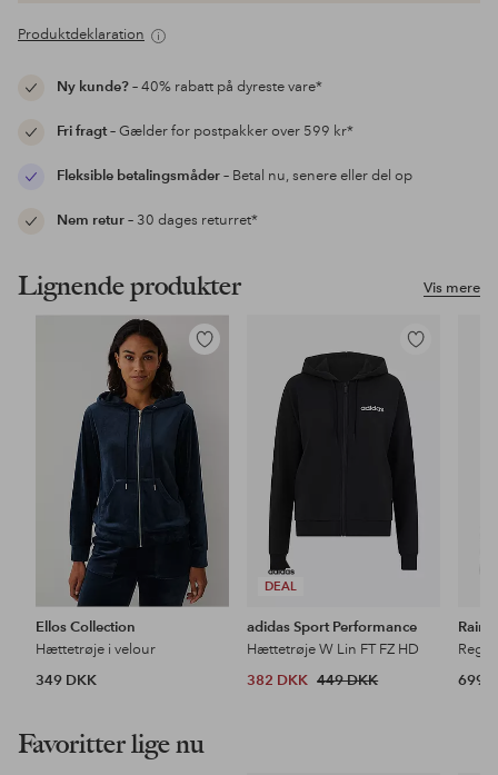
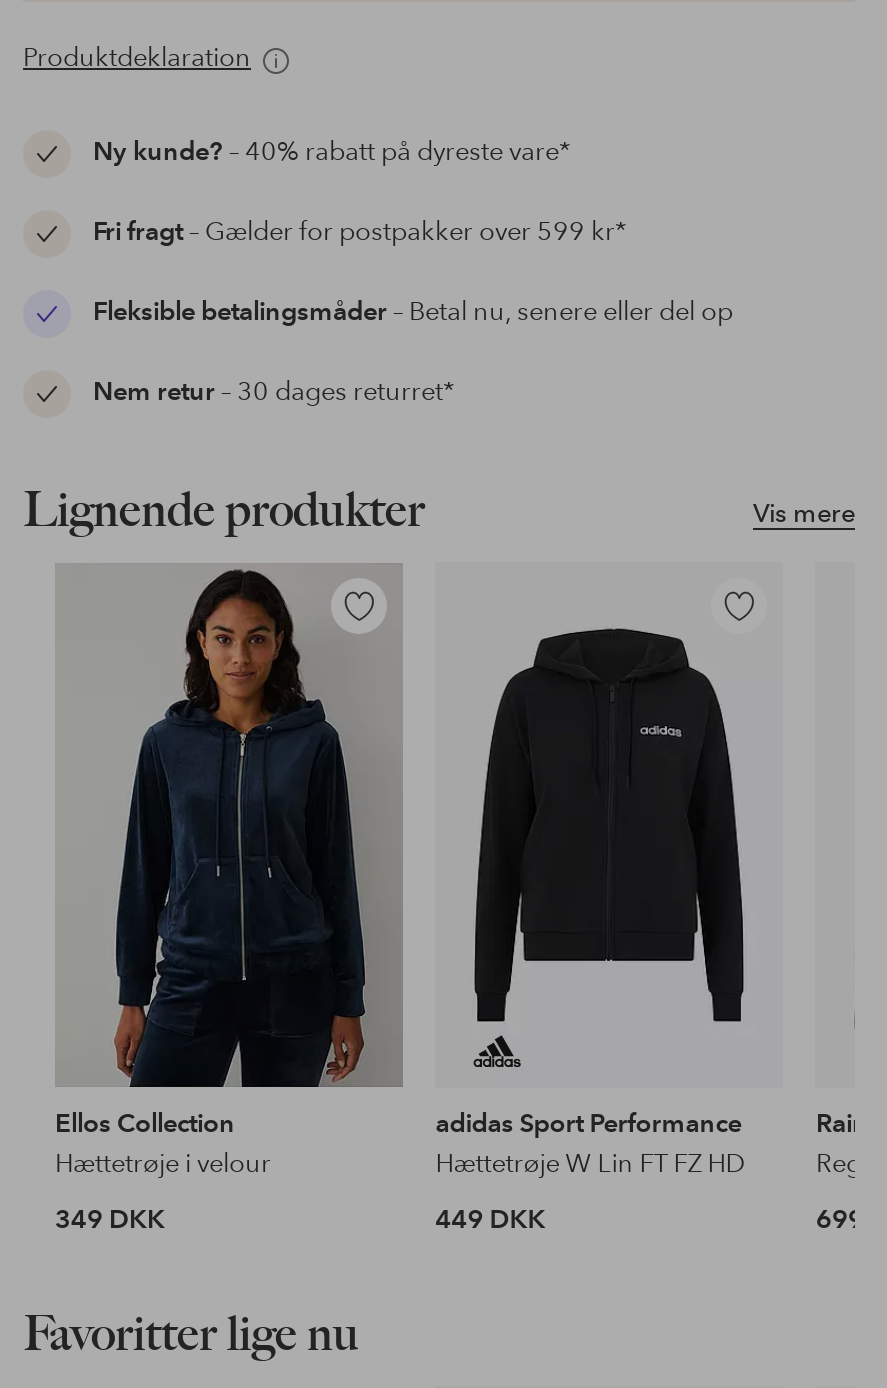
- DEAL

- 382 DKK 449 DKK
+ 449 DKK
